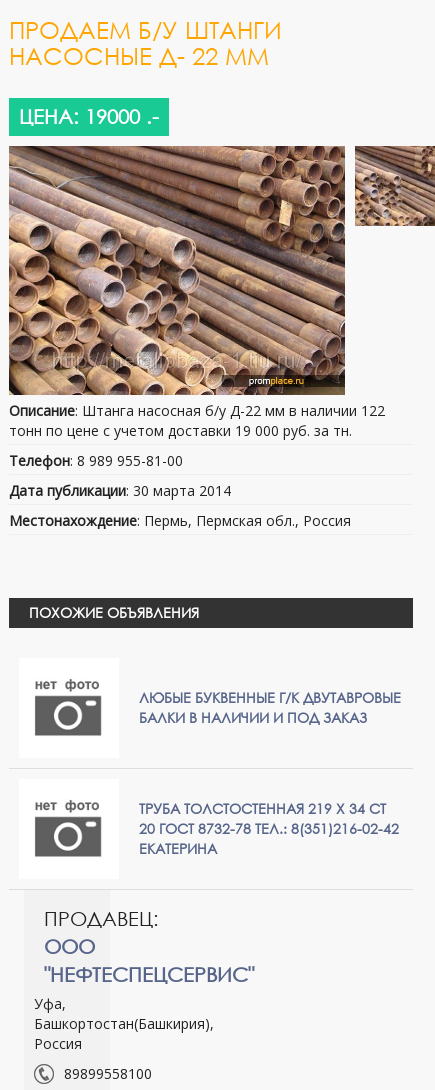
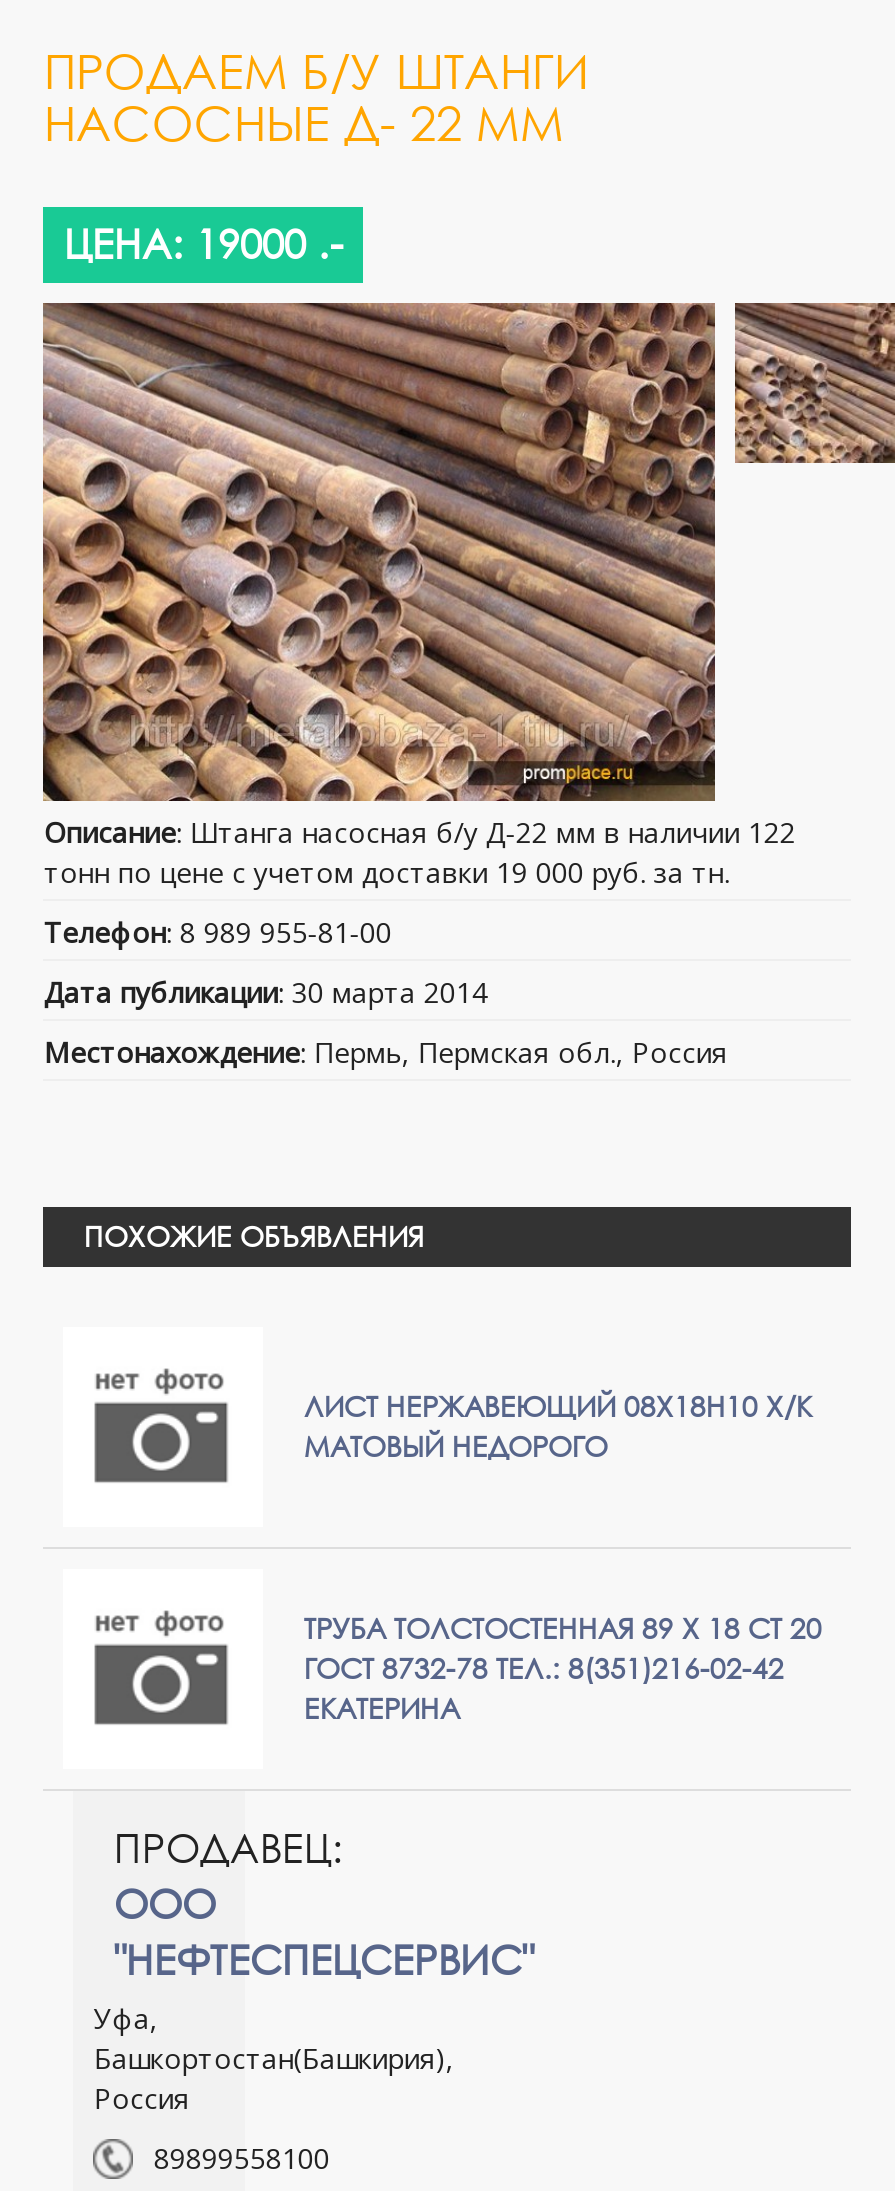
- ЛЮБЫЕ БУКВЕННЫЕ Г/К ДВУТАВРОВЫЕ
- БАЛКИ В НАЛИЧИИ И ПОД ЗАКАЗ
+ ЛИСТ НЕРЖАВЕЮЩИЙ 08Х18Н10 Х/К
+ МАТОВЫЙ НЕДОРОГО

- ТРУБА ТОЛСТОСТЕННАЯ 219 Х 34 СТ
- 20 ГОСТ 8732-78 ТЕЛ.: 8(351)216-02-42
+ ТРУБА ТОЛСТОСТЕННАЯ 89 Х 18 СТ 20
+ ГОСТ 8732-78 ТЕЛ.: 8(351)216-02-42
